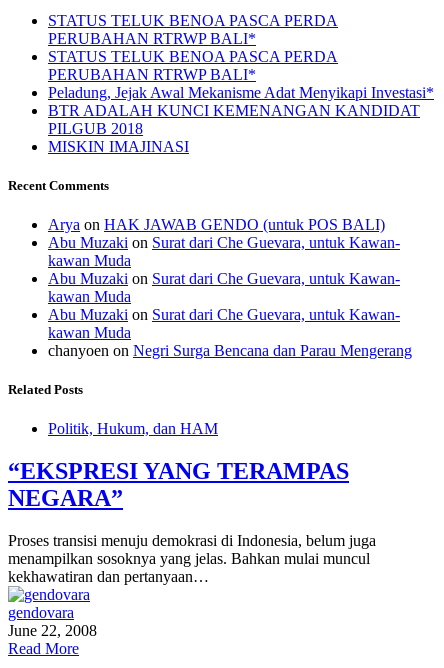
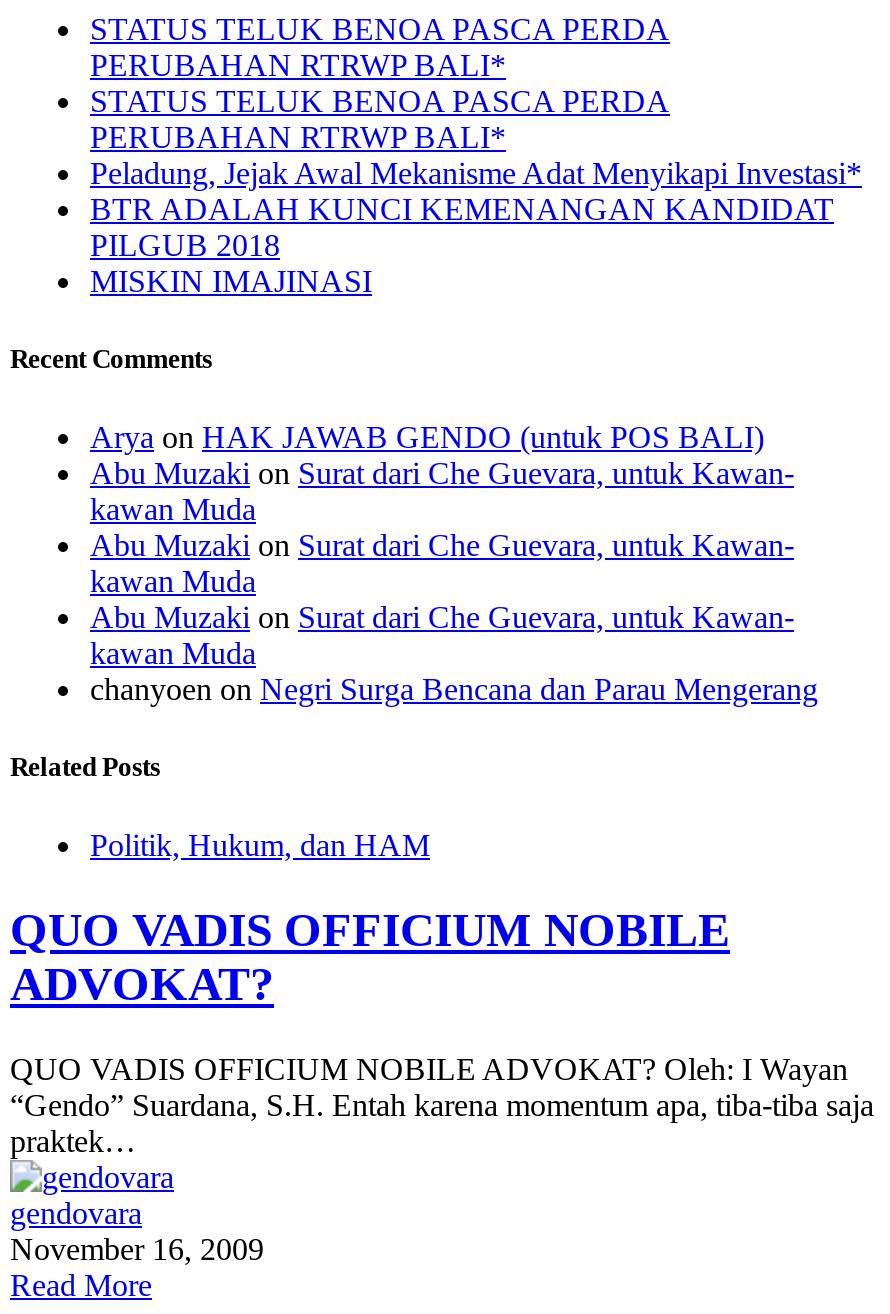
- “EKSPRESI YANG TERAMPAS
- NEGARA”
+ QUO VADIS OFFICIUM NOBILE
+ ADVOKAT?

- Proses transisi menuju demokrasi di Indonesia, belum juga
- menampilkan sosoknya yang jelas. Bahkan mulai muncul
- kekhawatiran dan pertanyaan…
+ QUO VADIS OFFICIUM NOBILE ADVOKAT? Oleh: I Wayan
+ “Gendo” Suardana, S.H. Entah karena momentum apa, tiba-tiba saja
+ praktek…

- June 22, 2008
+ November 16, 2009
